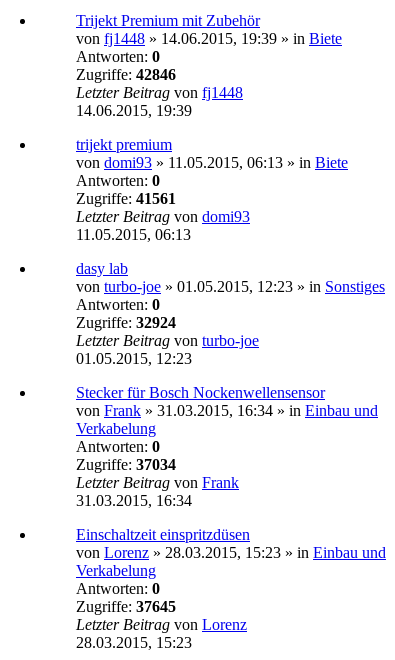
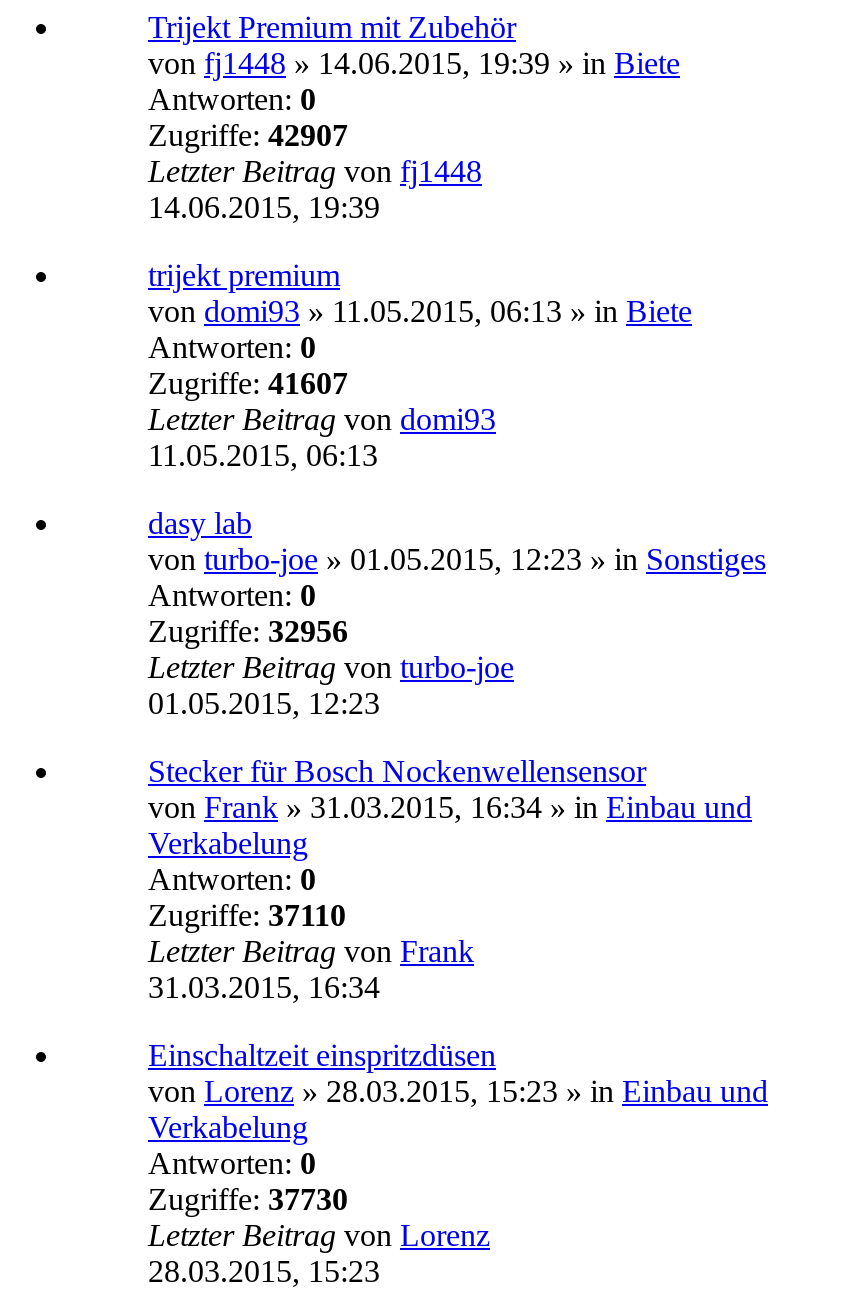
- Zugriffe: 42846
+ Zugriffe: 42907

- Zugriffe: 41561
+ Zugriffe: 41607

- Zugriffe: 32924
+ Zugriffe: 32956

- Zugriffe: 37034
+ Zugriffe: 37110

- Zugriffe: 37645
+ Zugriffe: 37730
